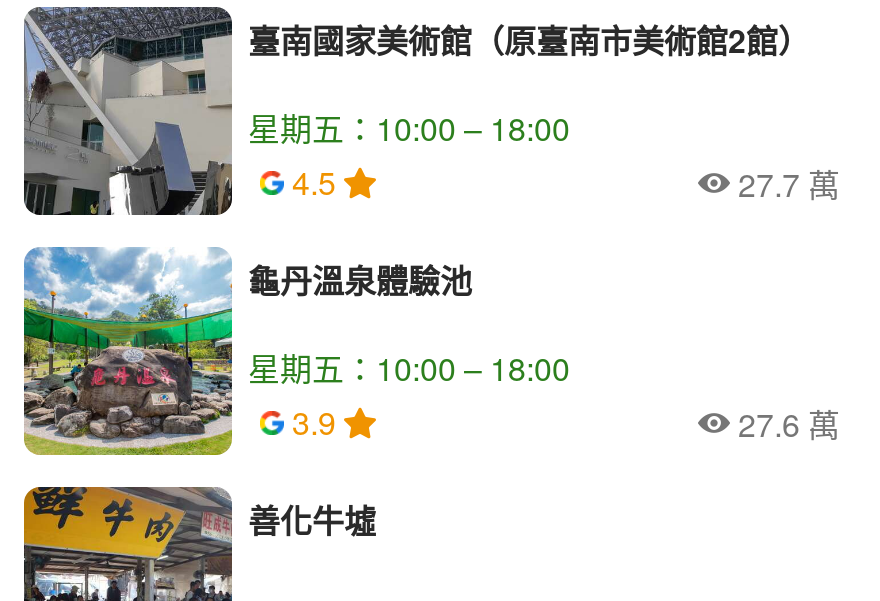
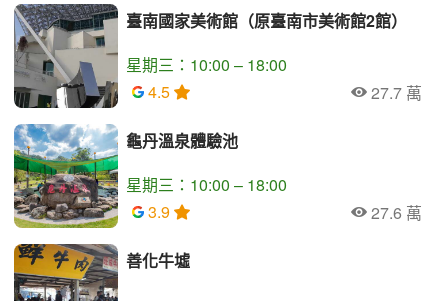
- 星期五：10:00 – 18:00
+ 星期三：10:00 – 18:00

- 星期五：10:00 – 18:00
+ 星期三：10:00 – 18:00
